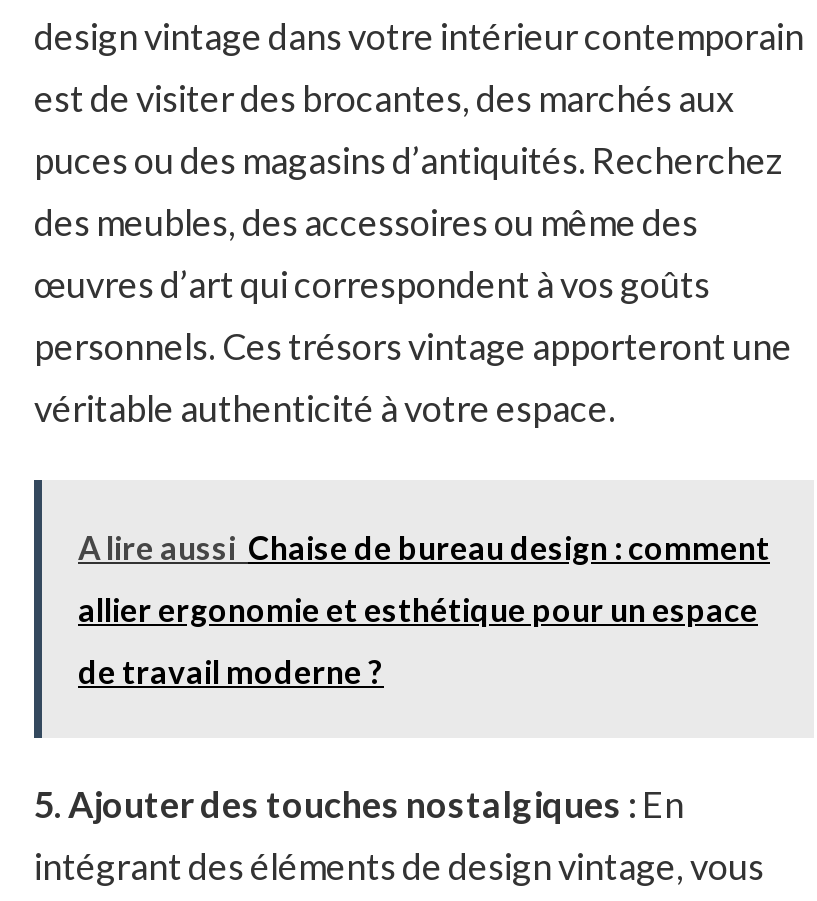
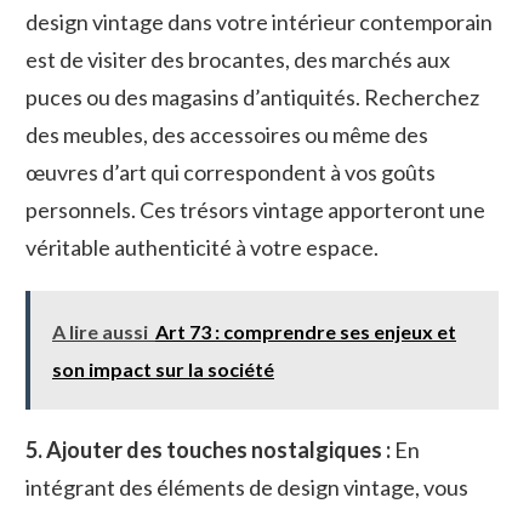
- A lire aussi Chaise de bureau design : comment
- allier ergonomie et esthétique pour un espace
- de travail moderne ?
+ A lire aussi Art 73 : comprendre ses enjeux et
+ son impact sur la société
